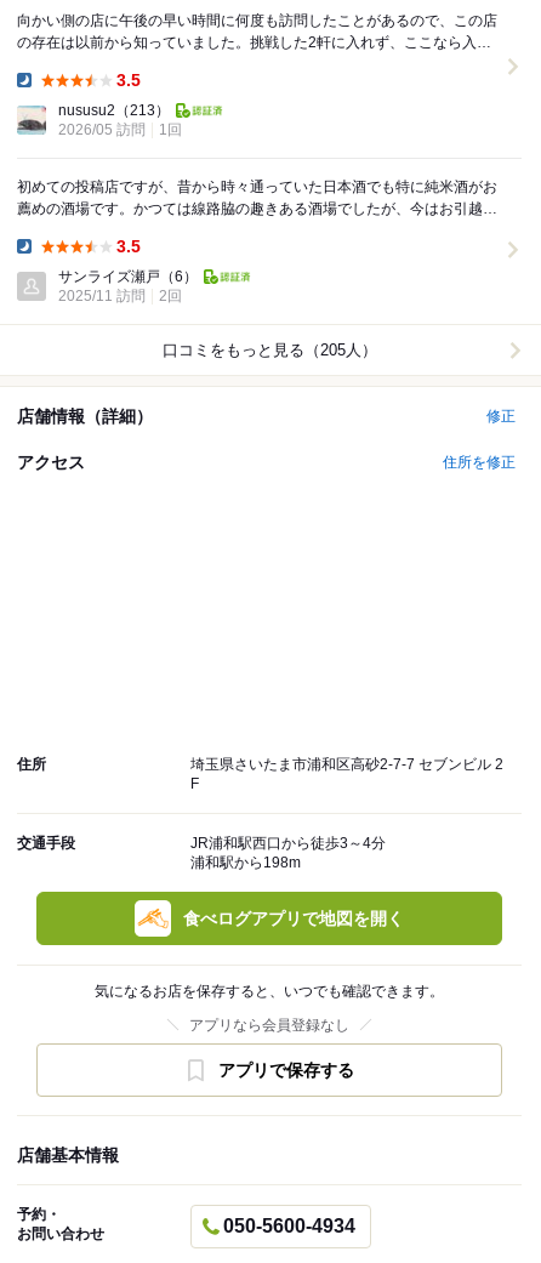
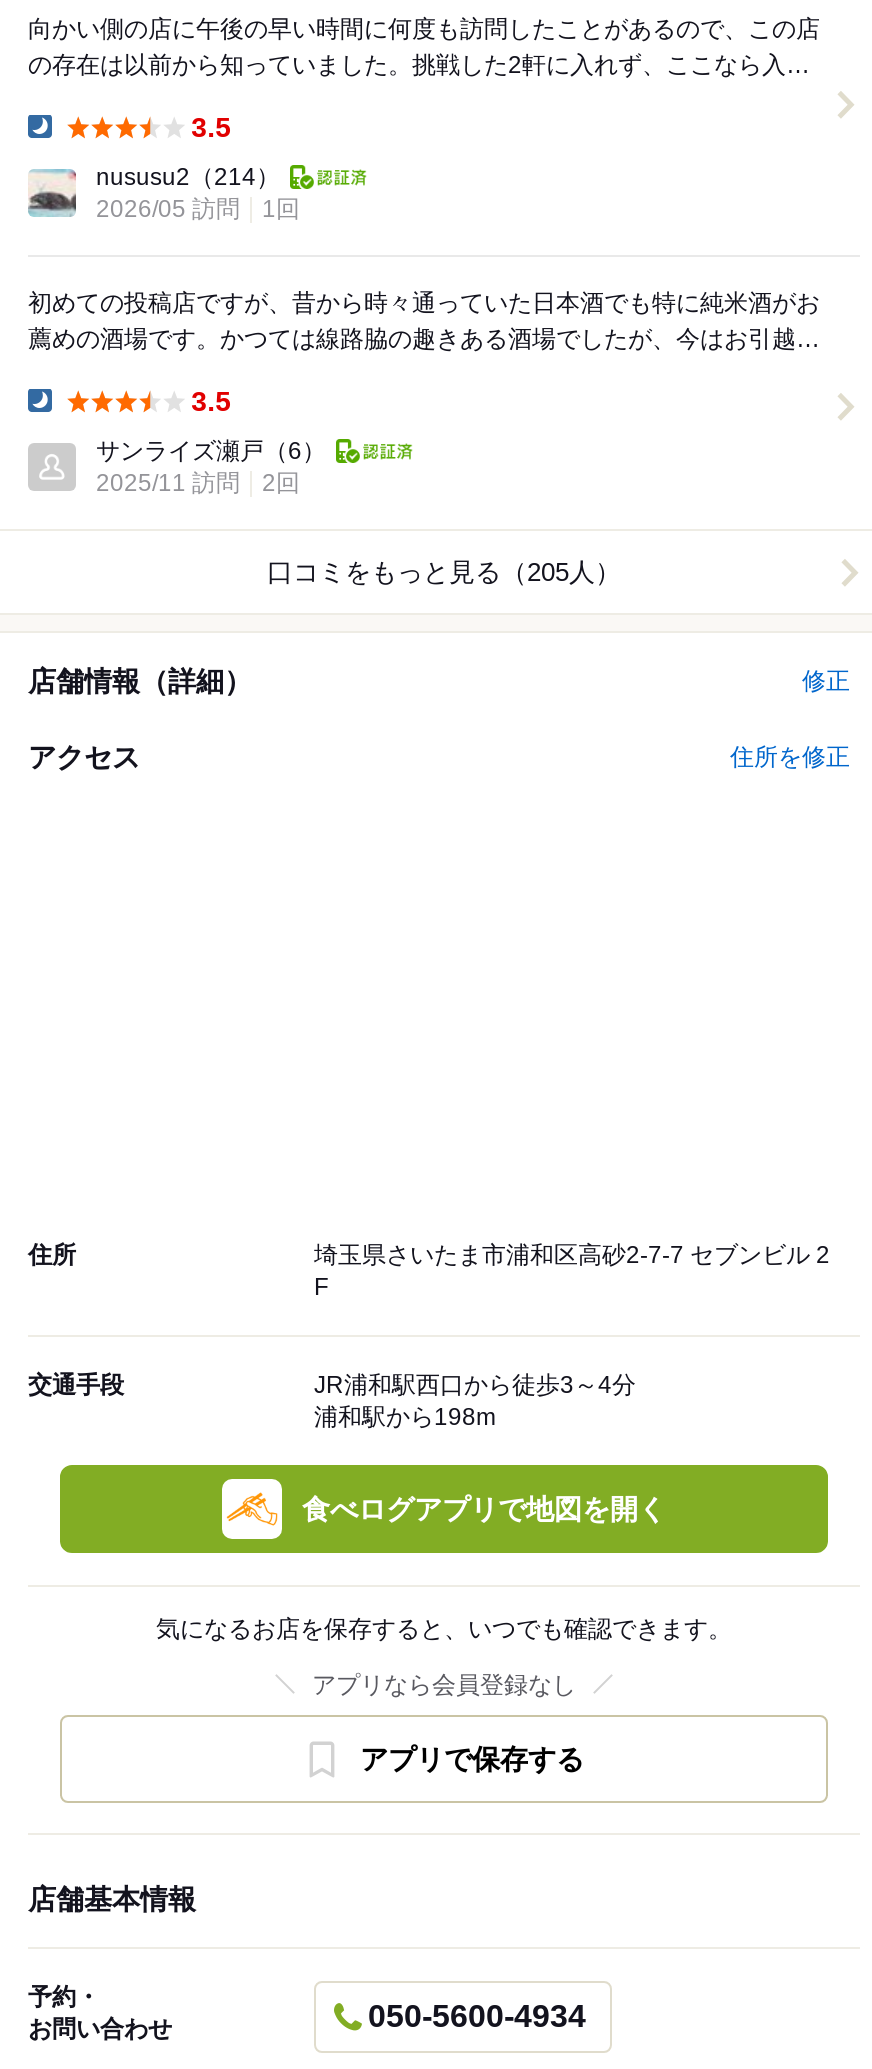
- nususu2（213）
+ nususu2（214）
